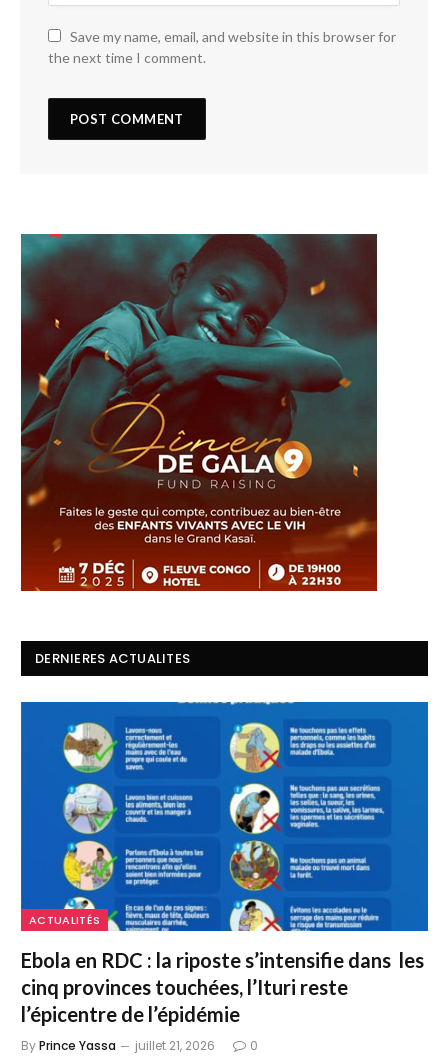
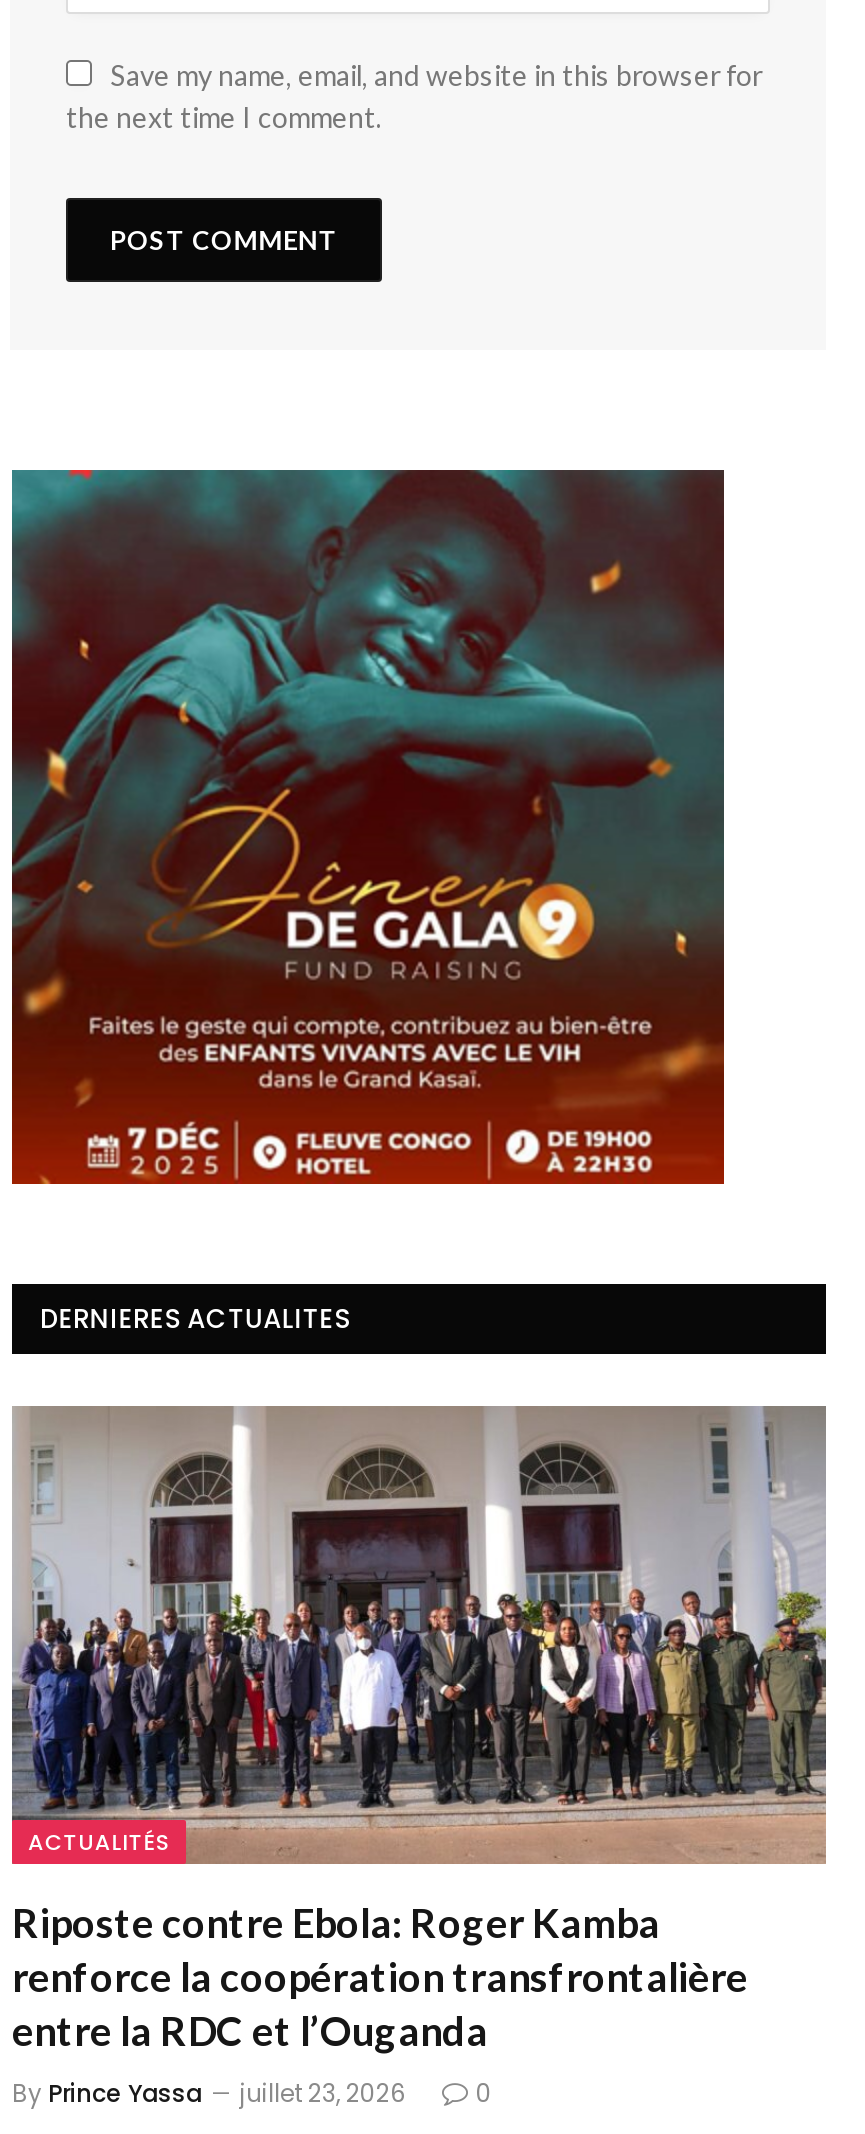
- [image]
- Ebola en RDC : la riposte s’intensifie dans les
- cinq provinces touchées, l’Ituri reste
- l’épicentre de l’épidémie
+ [image]
+ Riposte contre Ebola: Roger Kamba
+ renforce la coopération transfrontalière
+ entre la RDC et l’Ouganda

- By Prince Yassa juillet 21, 2026
+ By Prince Yassa juillet 23, 2026
